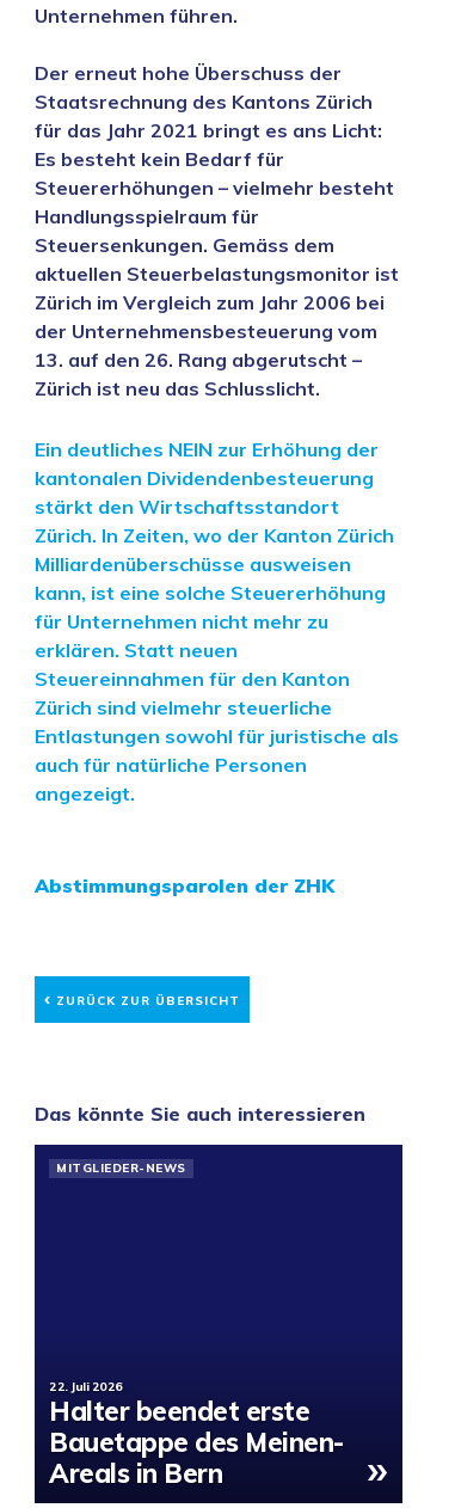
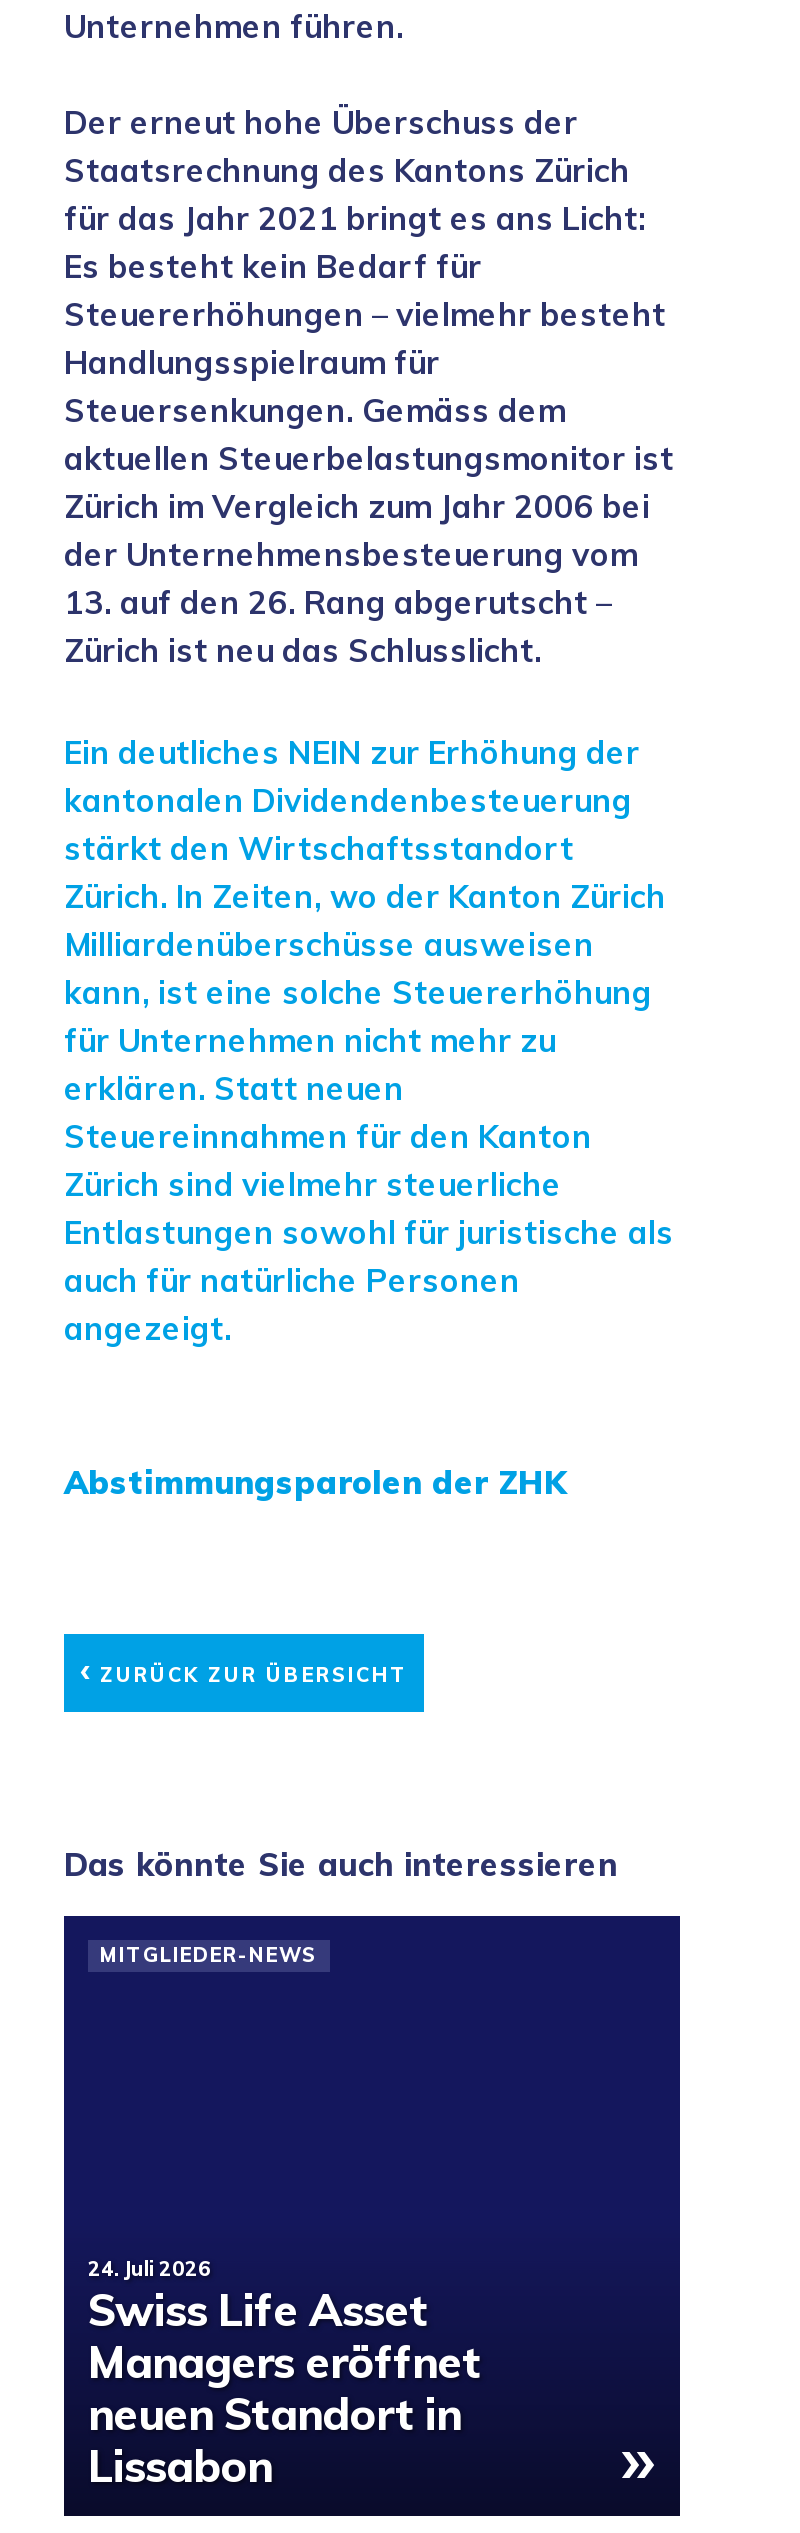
- 22. Juli 2026
- Halter beendet erste
- Bauetappe des Meinen-
- Areals in Bern
+ 24. Juli 2026
+ Swiss Life Asset
+ Managers eröffnet
+ neuen Standort in
+ Lissabon
